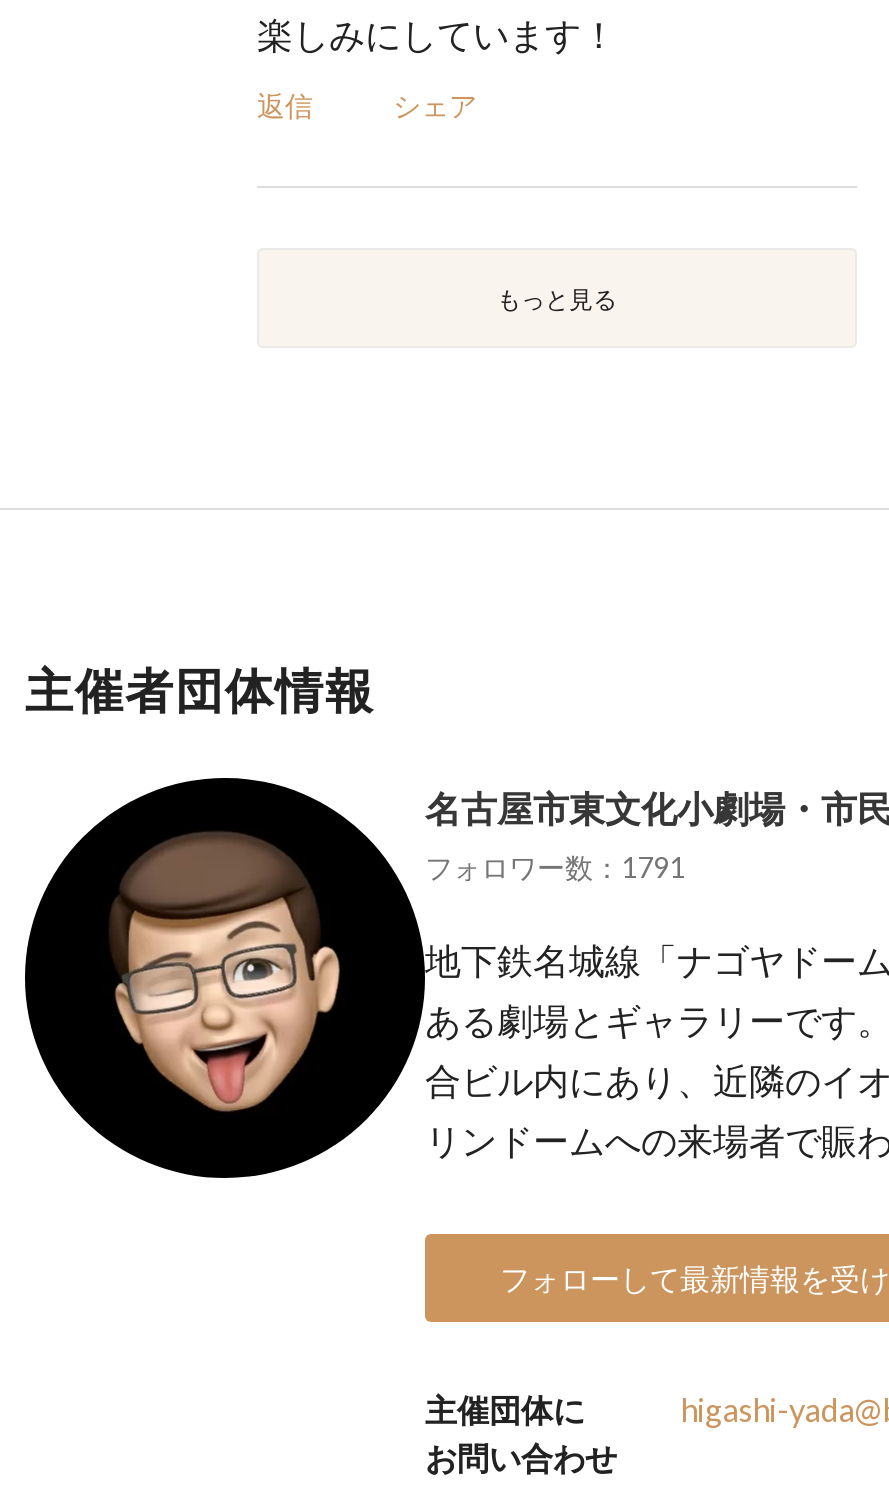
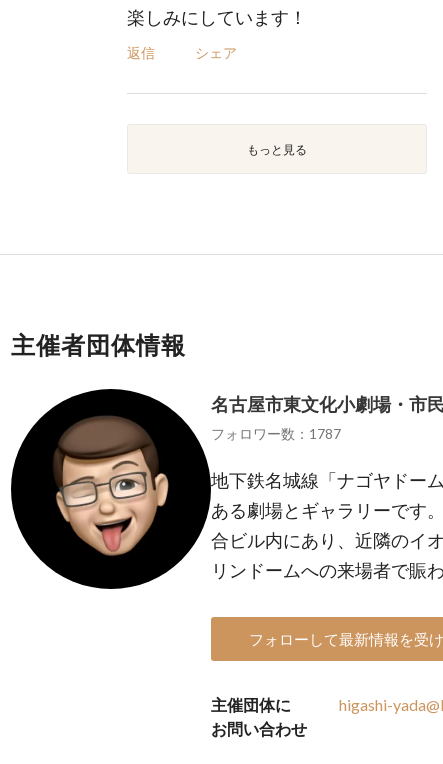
- フォロワー数：1791
+ フォロワー数：1787
